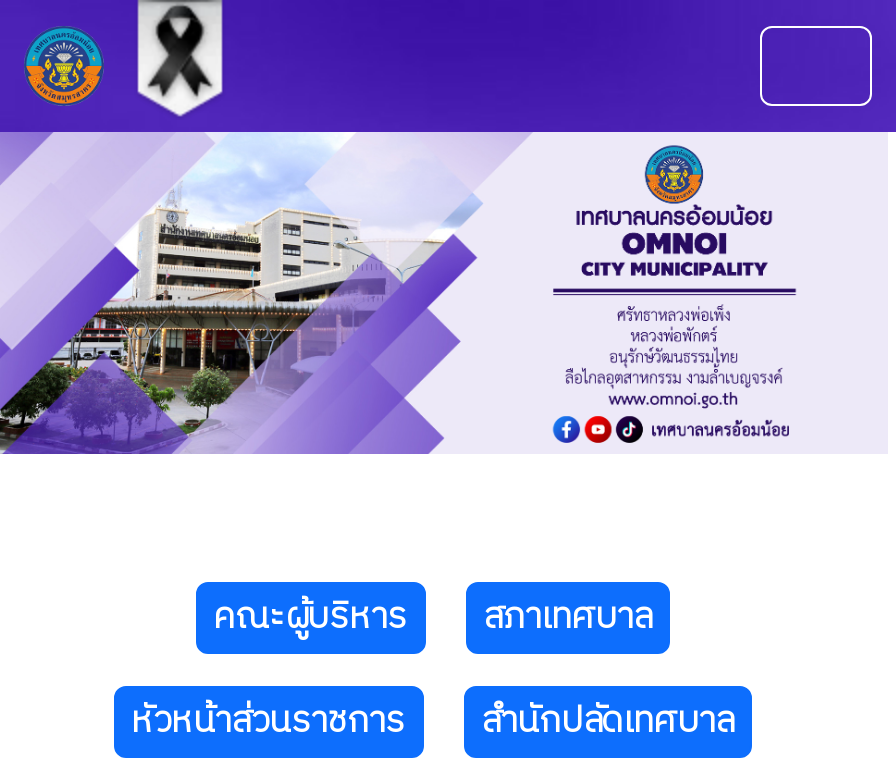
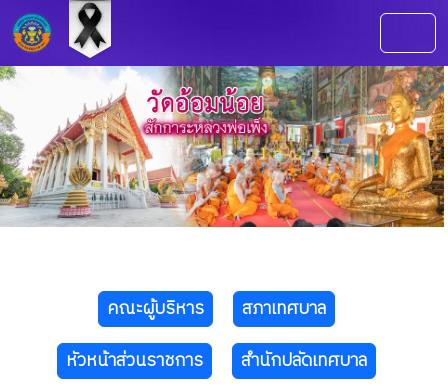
- [image]
+ [image]
